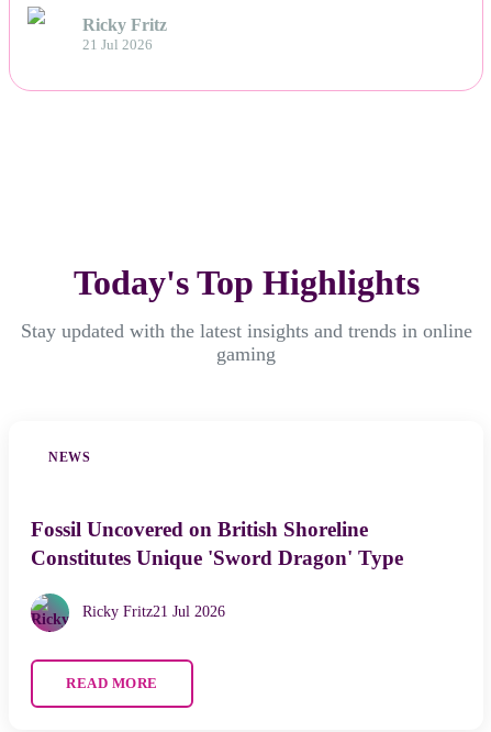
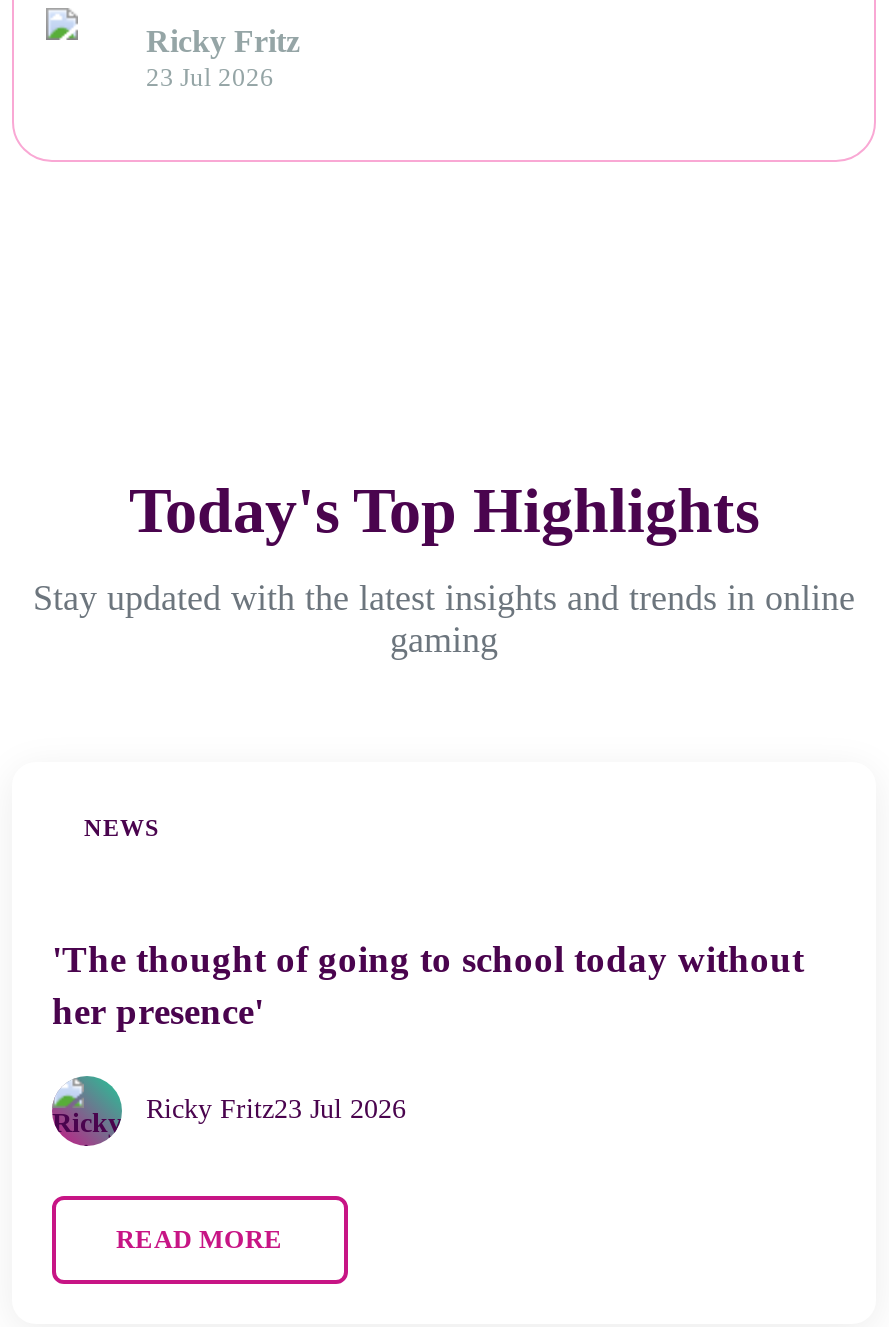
- 21 Jul 2026
+ 23 Jul 2026

- Fossil Uncovered on British Shoreline
- Constitutes Unique 'Sword Dragon' Type
+ 'The thought of going to school today without
+ her presence'

- Ricky Fritz21 Jul 2026
+ Ricky Fritz23 Jul 2026
